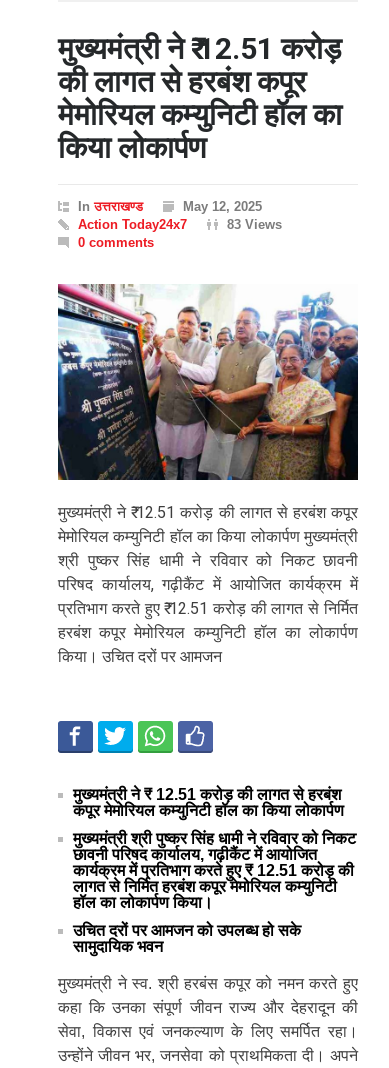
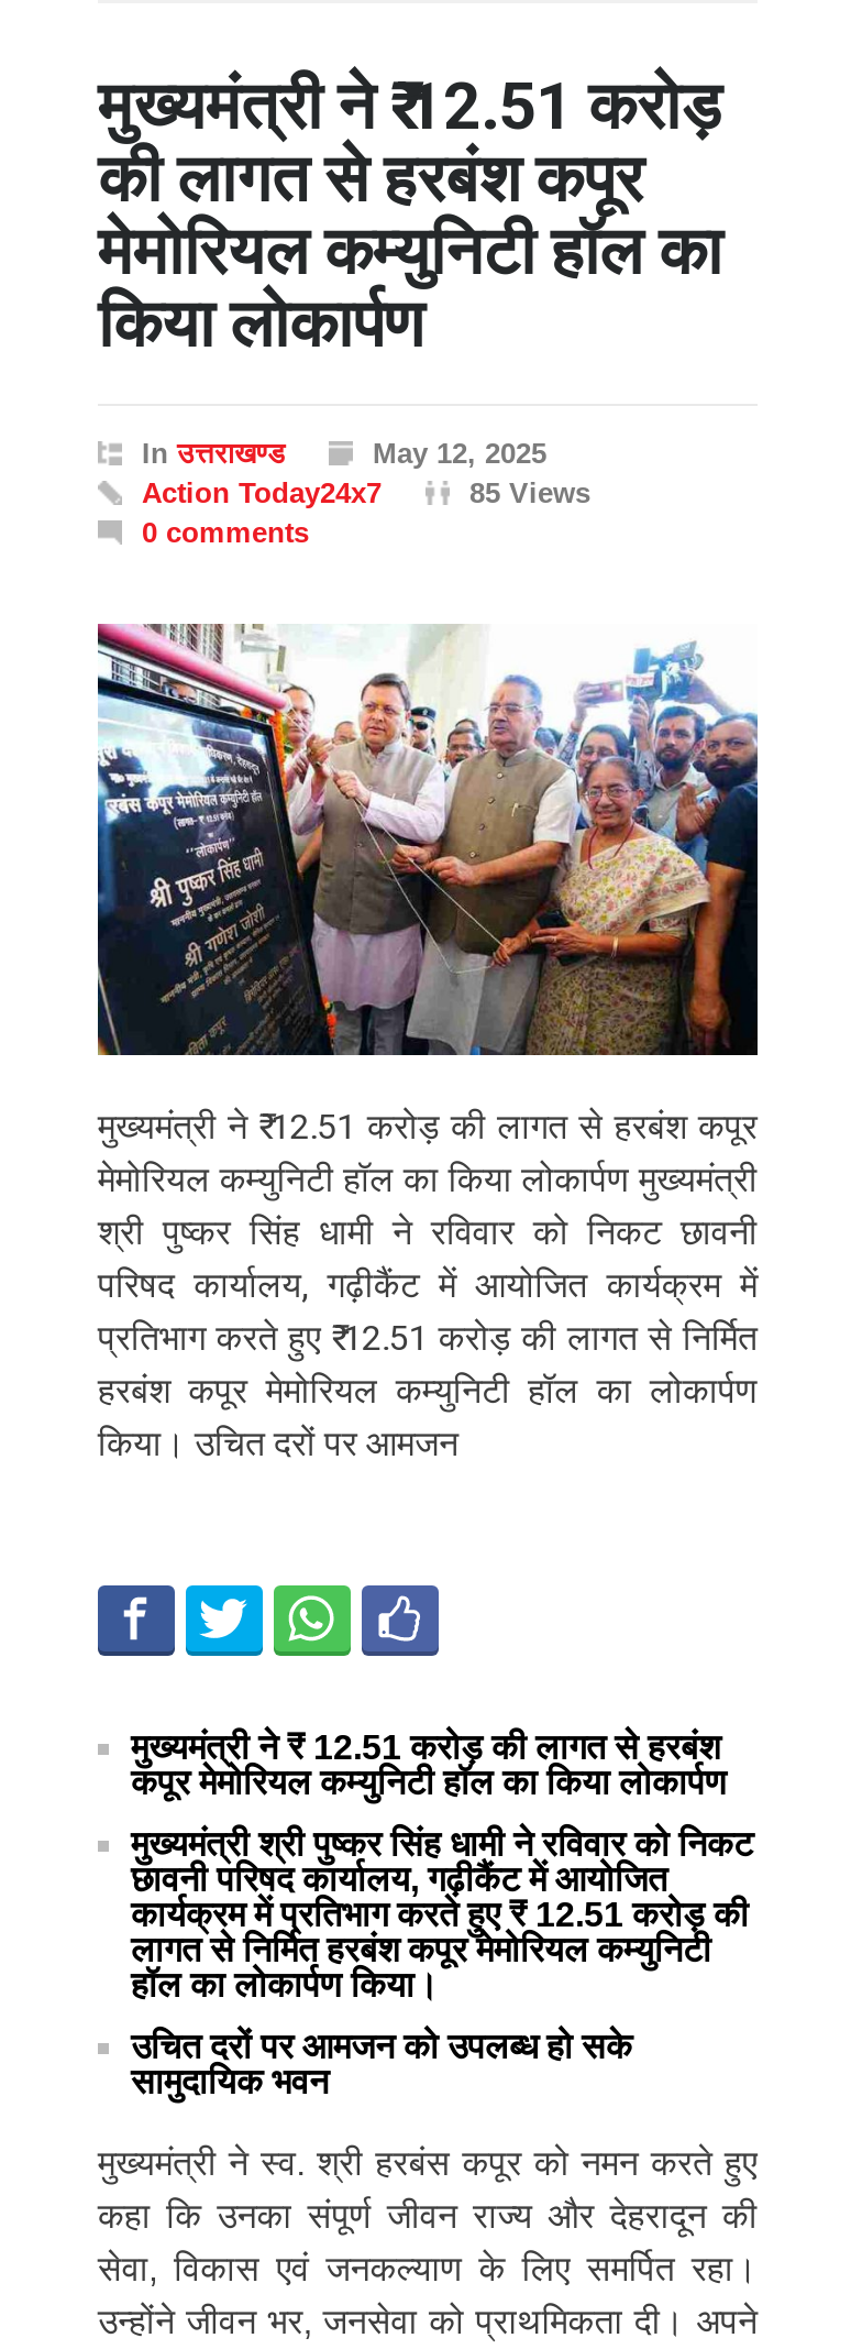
- 83 Views
+ 85 Views
